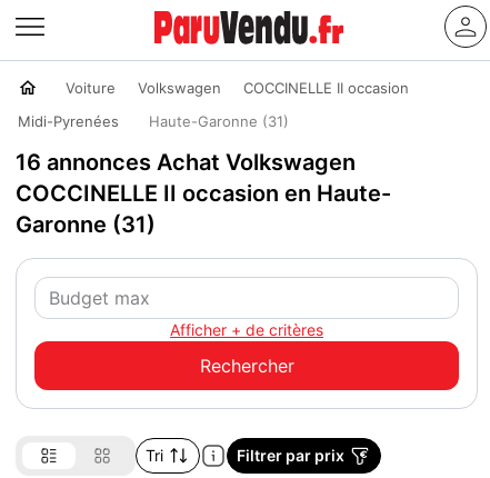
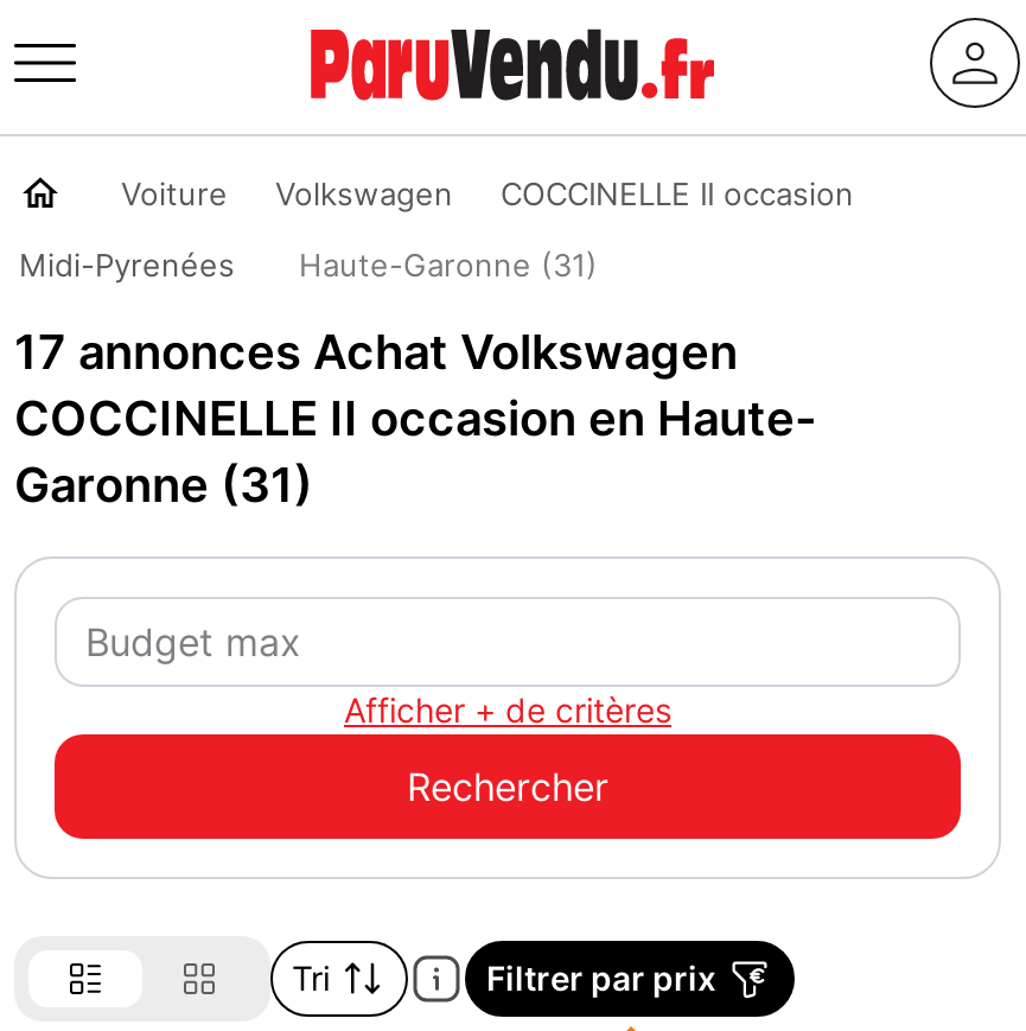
- 16 annonces Achat Volkswagen
+ 17 annonces Achat Volkswagen
